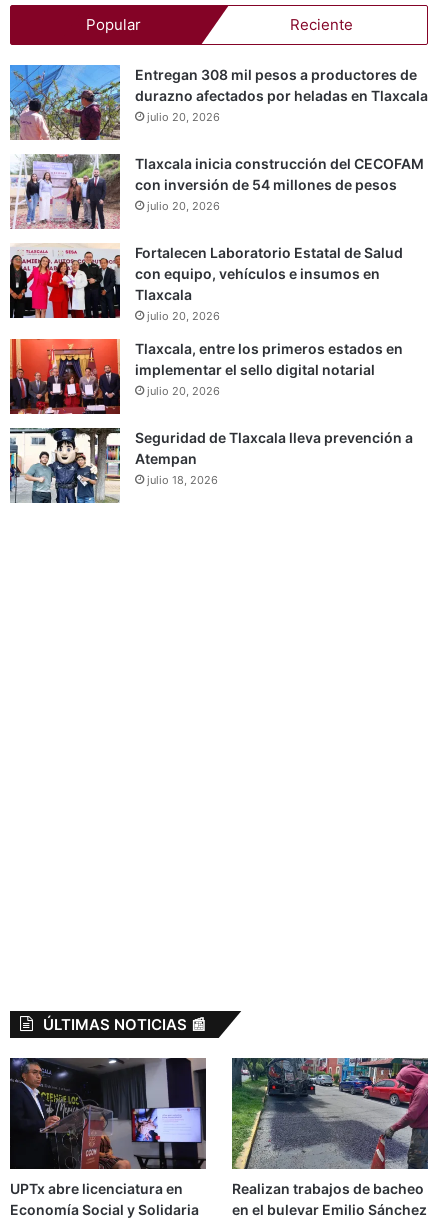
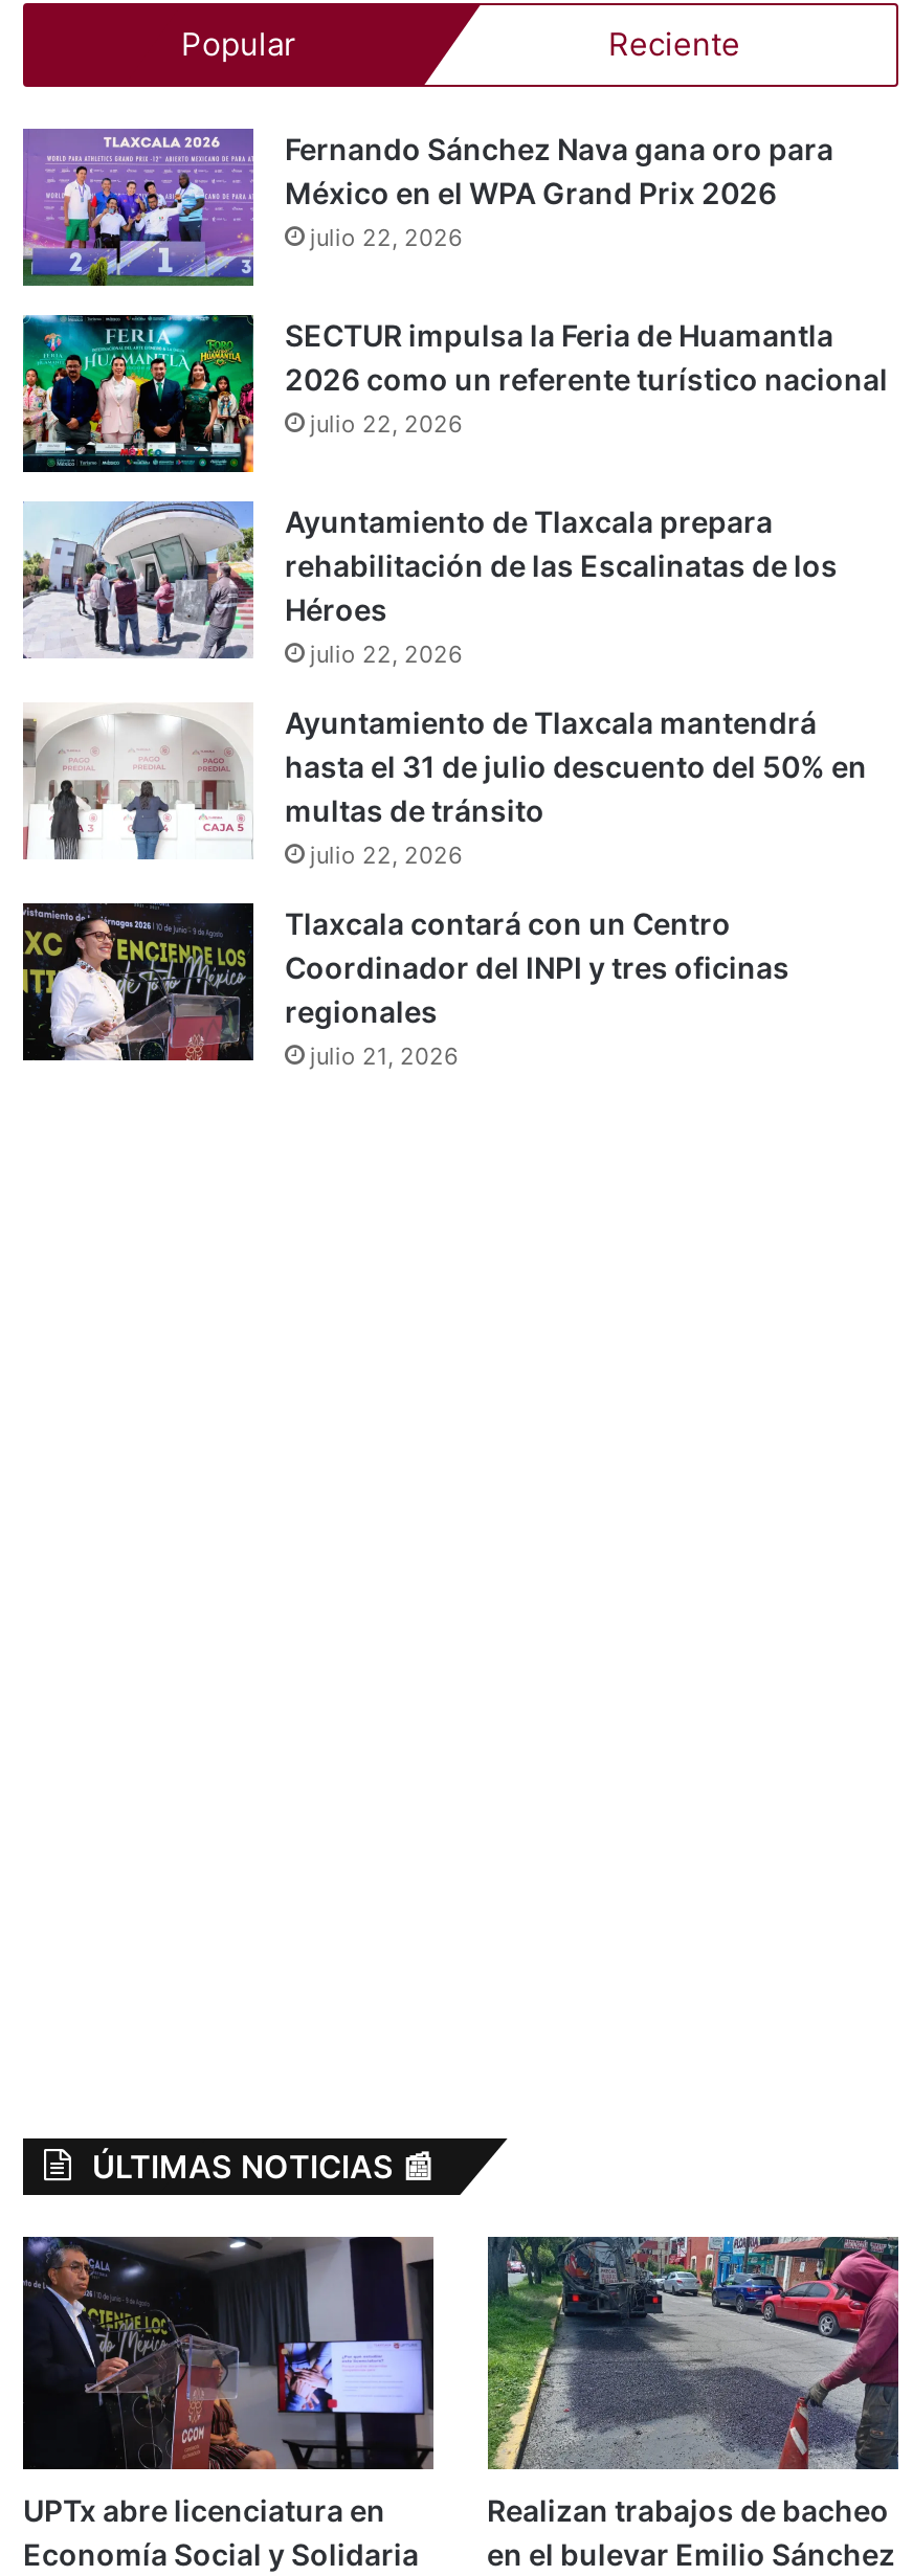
- [image]
- Entregan 308 mil pesos a productores de
- durazno afectados por heladas en Tlaxcala
- julio 20, 2026
+ [image]
+ Fernando Sánchez Nava gana oro para
+ México en el WPA Grand Prix 2026
+ julio 22, 2026

- [image]
- Tlaxcala inicia construcción del CECOFAM
- con inversión de 54 millones de pesos
- julio 20, 2026
+ [image]
+ SECTUR impulsa la Feria de Huamantla
+ 2026 como un referente turístico nacional
+ julio 22, 2026

- [image]
- Fortalecen Laboratorio Estatal de Salud
- con equipo, vehículos e insumos en
- Tlaxcala
- julio 20, 2026
+ [image]
+ Ayuntamiento de Tlaxcala prepara
+ rehabilitación de las Escalinatas de los
+ Héroes
+ julio 22, 2026

- [image]
- Tlaxcala, entre los primeros estados en
- implementar el sello digital notarial
- julio 20, 2026
+ [image]
+ Ayuntamiento de Tlaxcala mantendrá
+ hasta el 31 de julio descuento del 50% en
+ multas de tránsito
+ julio 22, 2026

- [image]
- Seguridad de Tlaxcala lleva prevención a
- Atempan
- julio 18, 2026
+ [image]
+ Tlaxcala contará con un Centro
+ Coordinador del INPI y tres oficinas
+ regionales
+ julio 21, 2026
